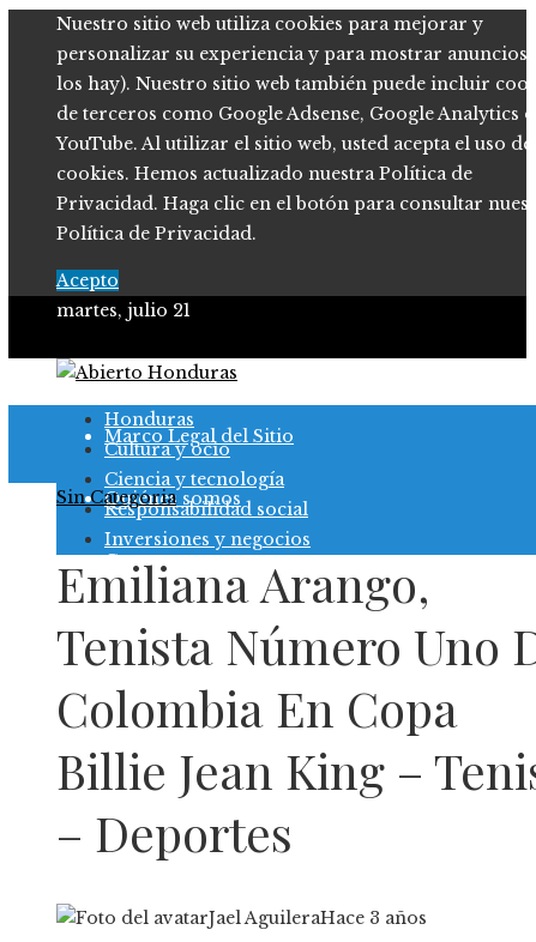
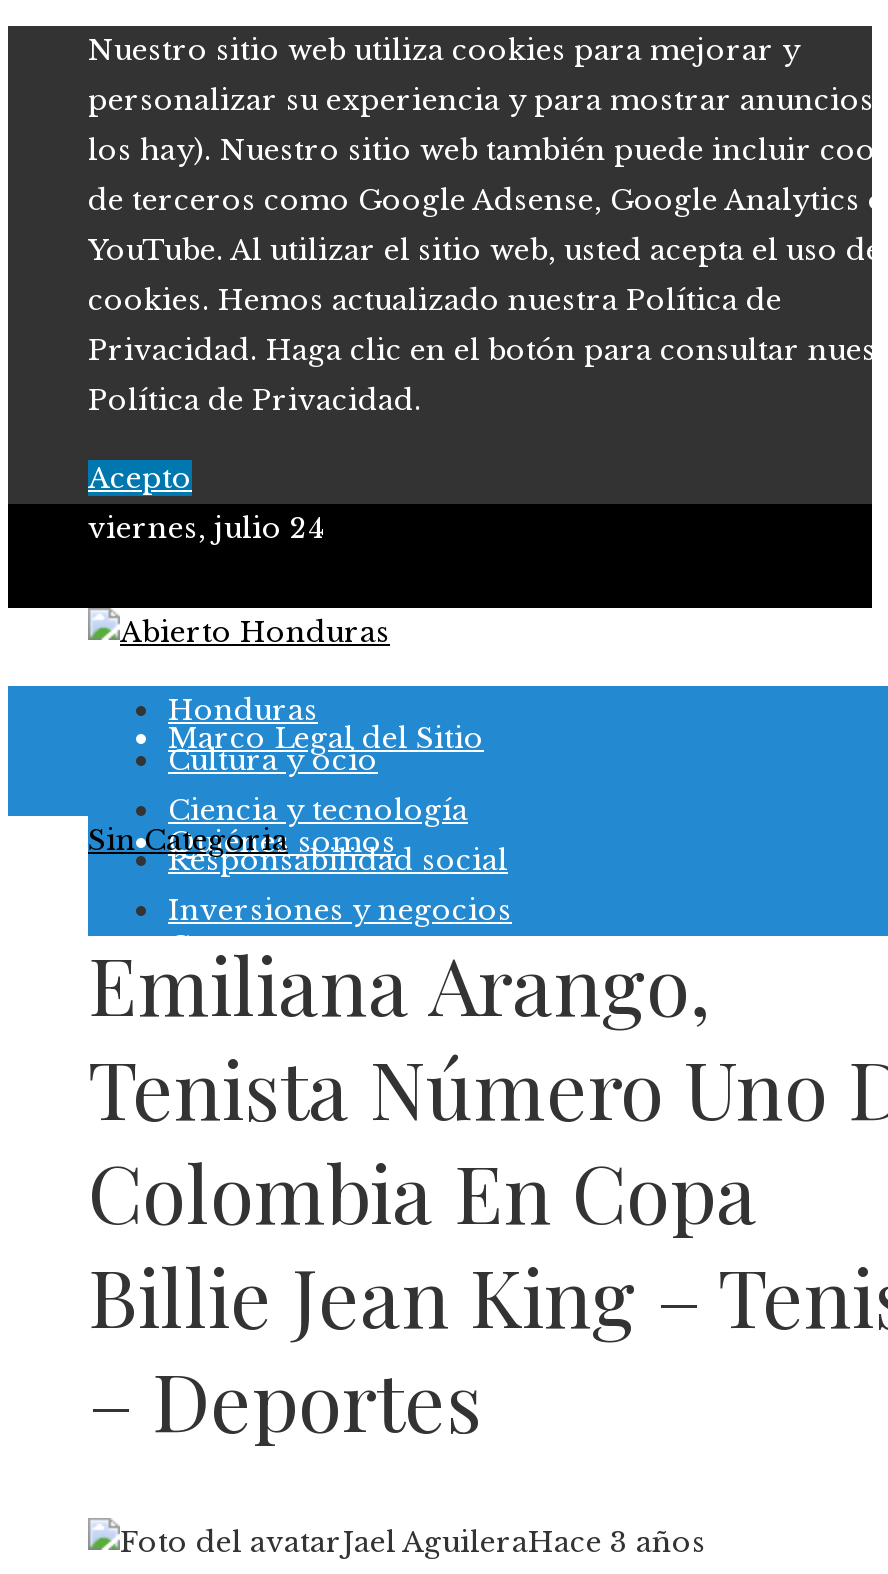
- martes, julio 21
+ viernes, julio 24
